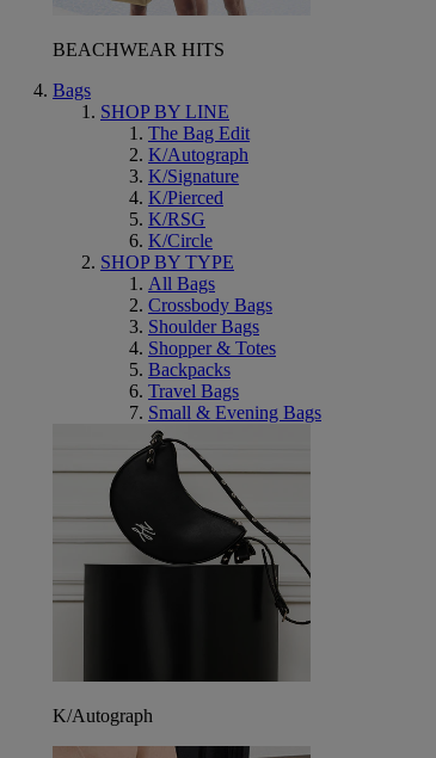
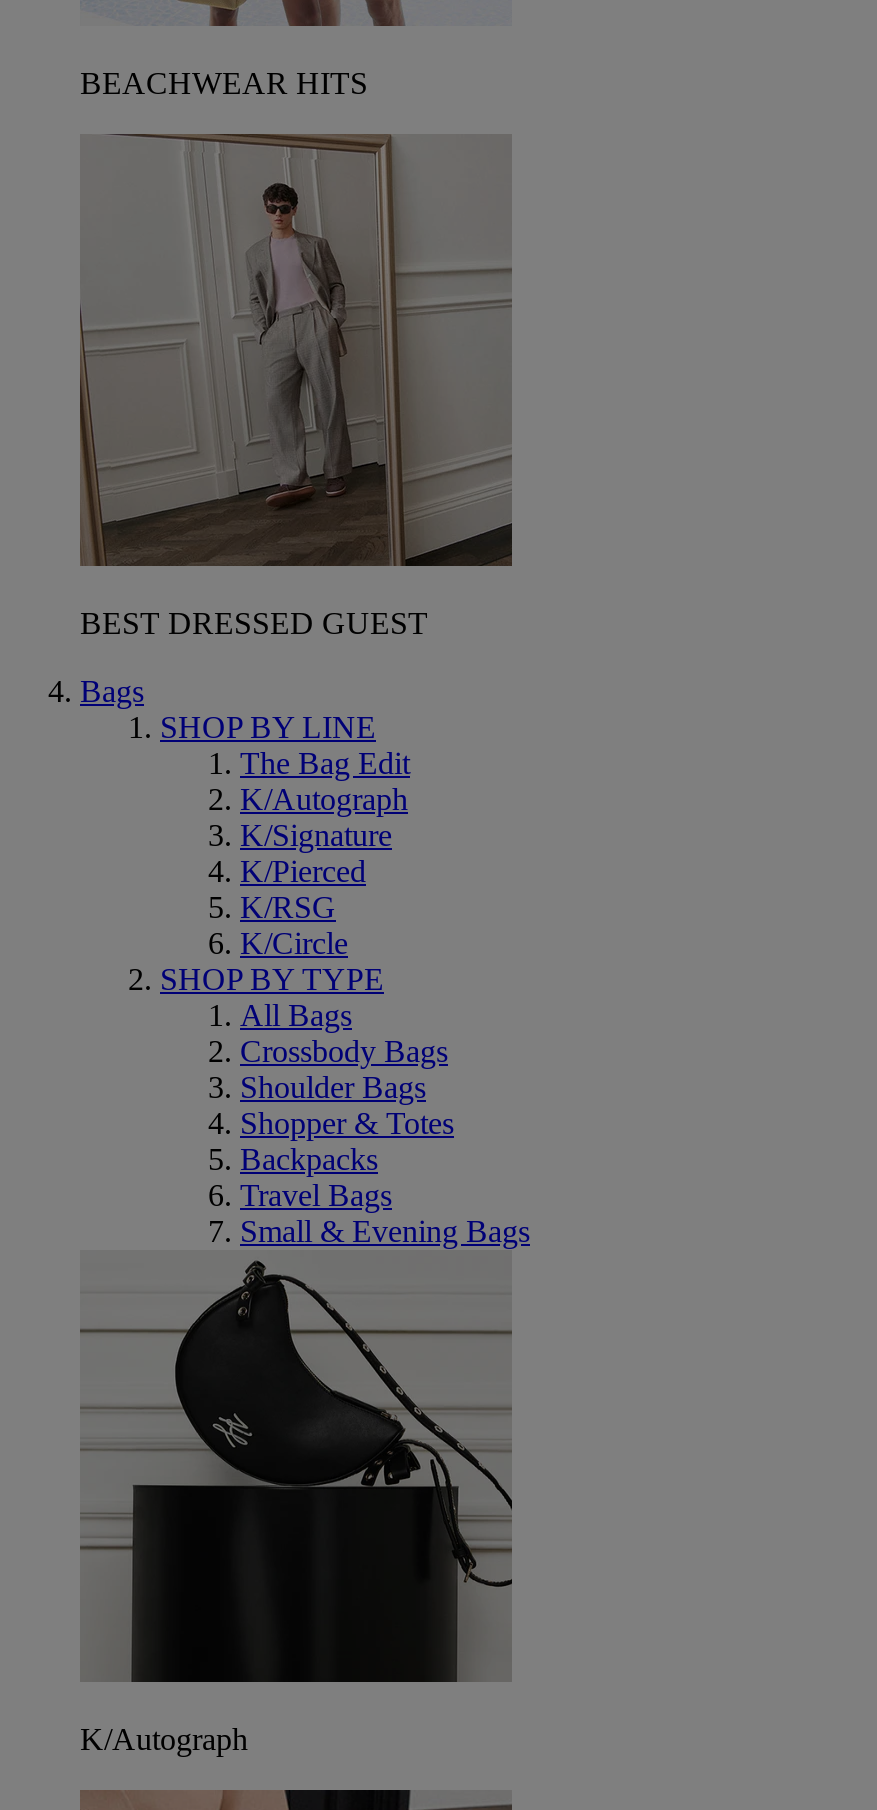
+ [image]
+ BEST DRESSED GUEST
